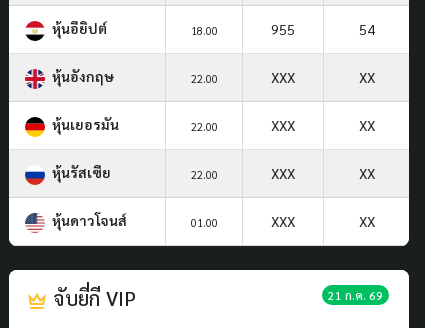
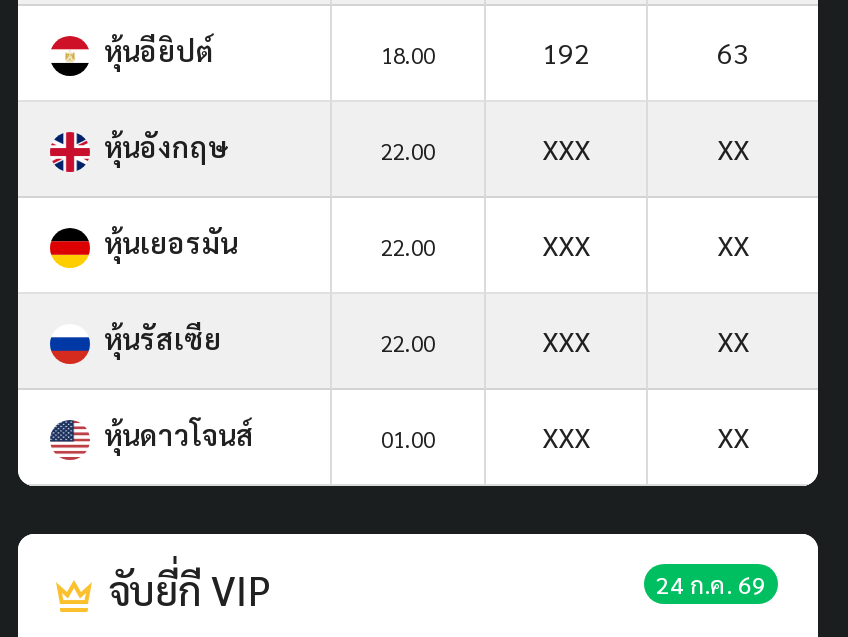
- 955
+ 192

- 54
+ 63

- 21 ก.ค. 69
+ 24 ก.ค. 69
